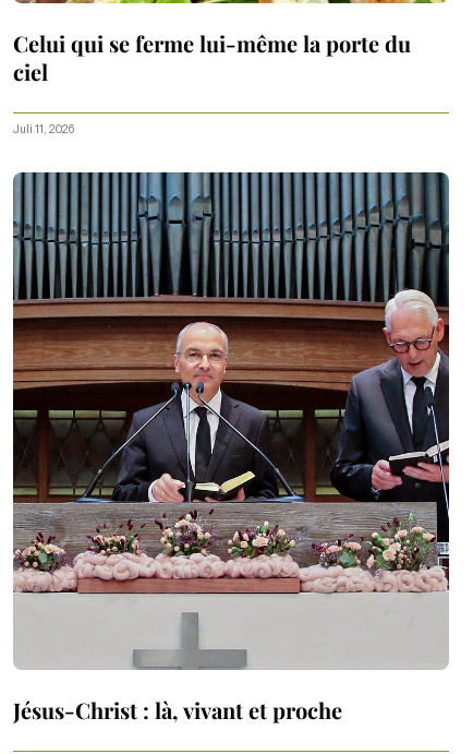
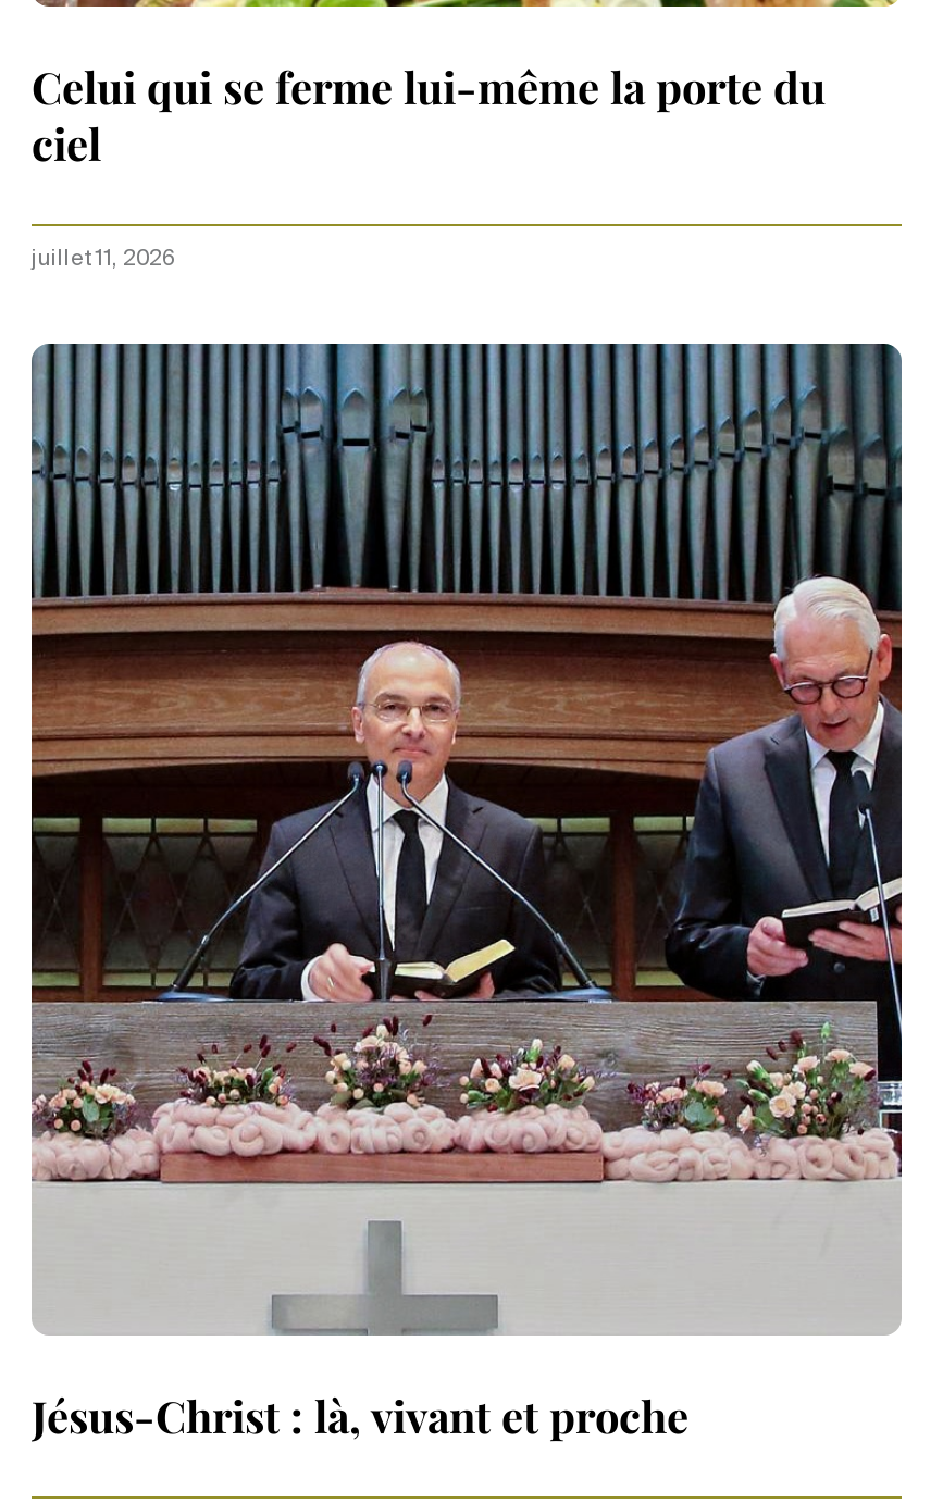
- Juli 11, 2026
+ juillet 11, 2026
